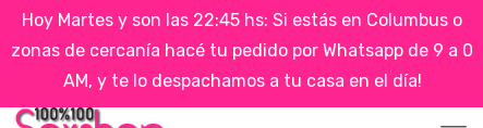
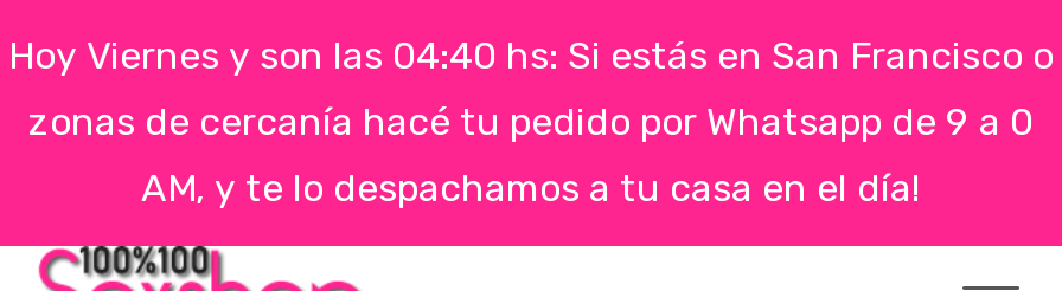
- Hoy Martes y son las 22:45 hs: Si estás en Columbus o
+ Hoy Viernes y son las 04:40 hs: Si estás en San Francisco o
